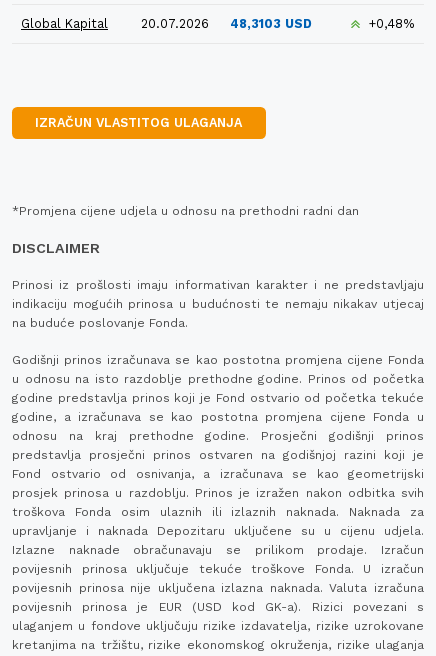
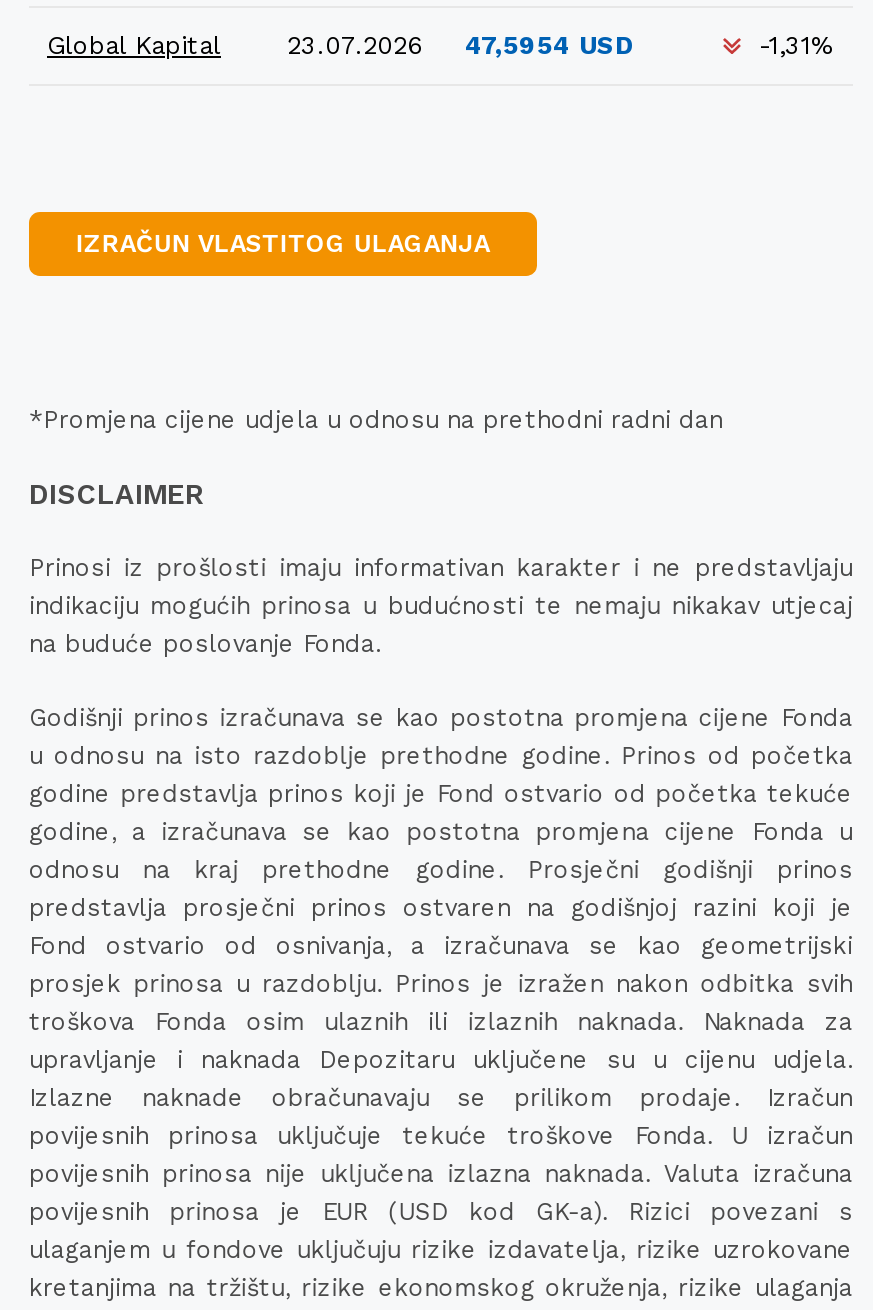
- 20.07.2026
+ 23.07.2026

- 48,3103 USD
+ 47,5954 USD

- +0,48%
+ -1,31%
